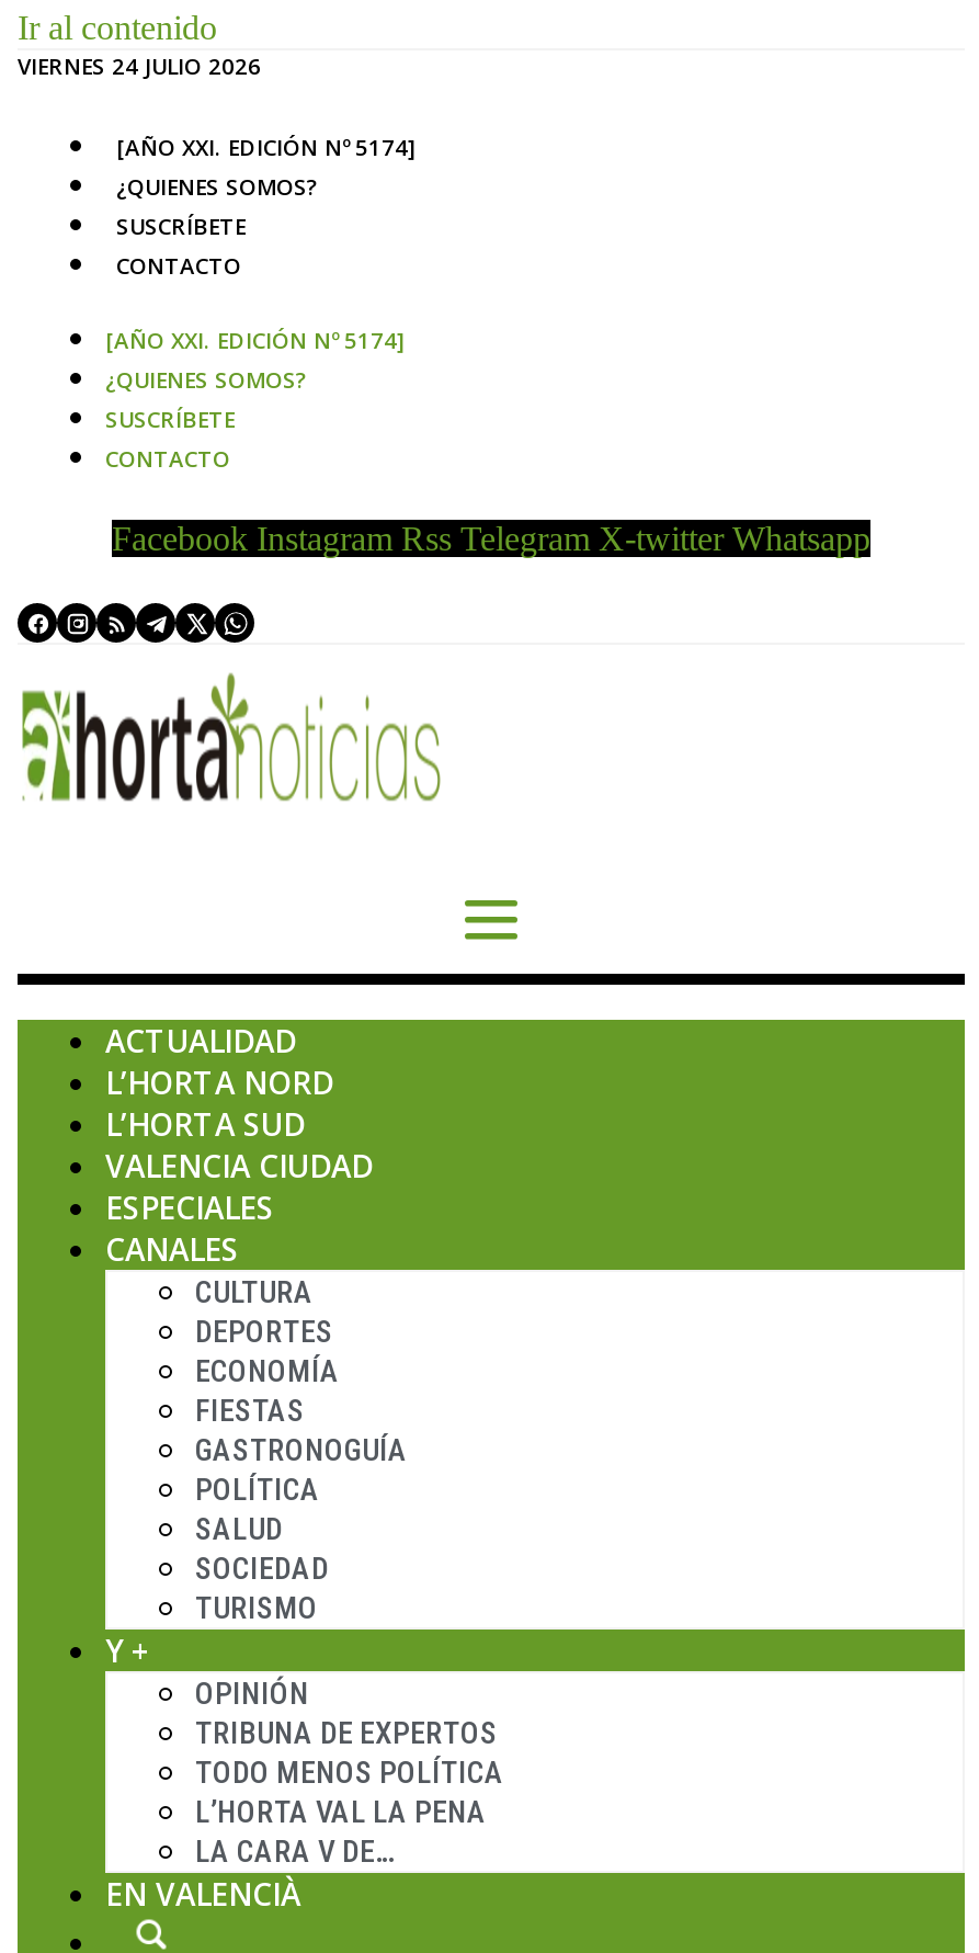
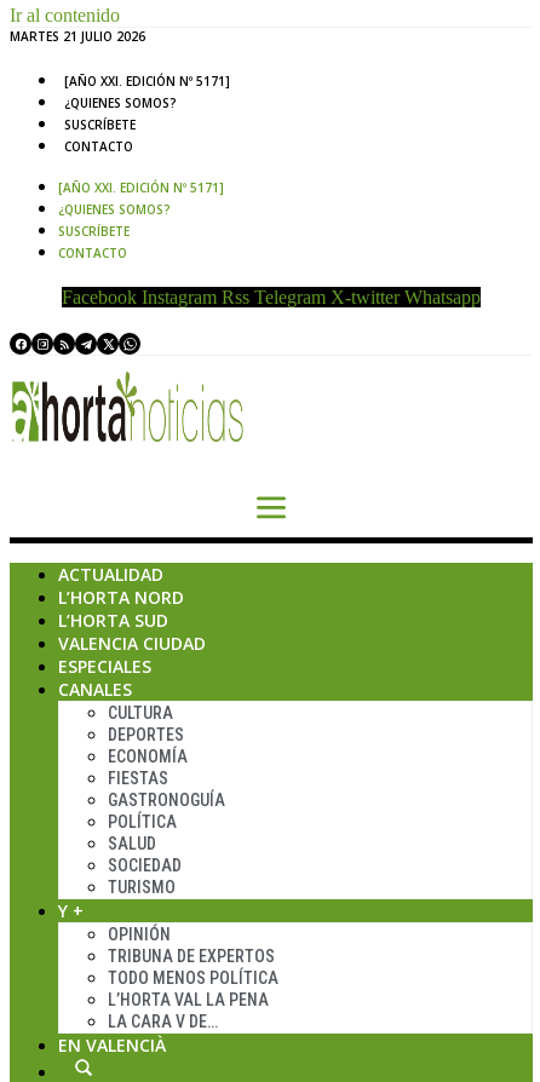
- VIERNES 24 JULIO 2026
+ MARTES 21 JULIO 2026

- [AÑO XXI. EDICIÓN Nº 5174]
+ [AÑO XXI. EDICIÓN Nº 5171]

- [AÑO XXI. EDICIÓN Nº 5174]
+ [AÑO XXI. EDICIÓN Nº 5171]
